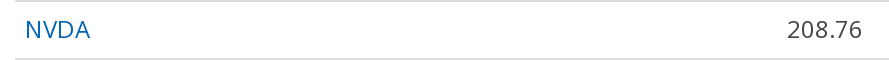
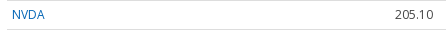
- 208.76
+ 205.10
